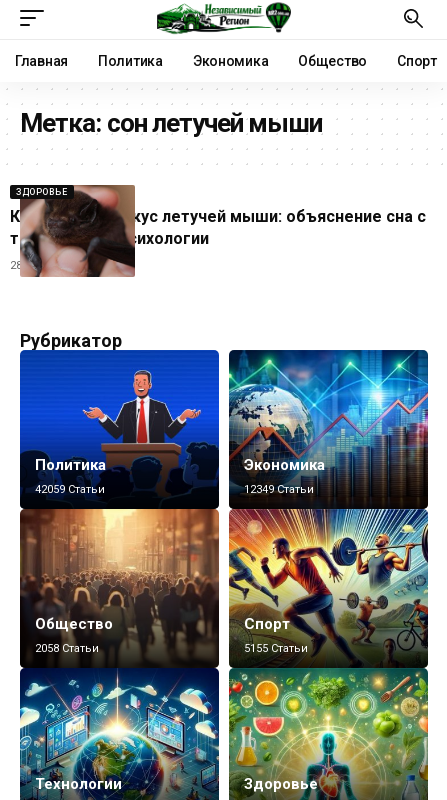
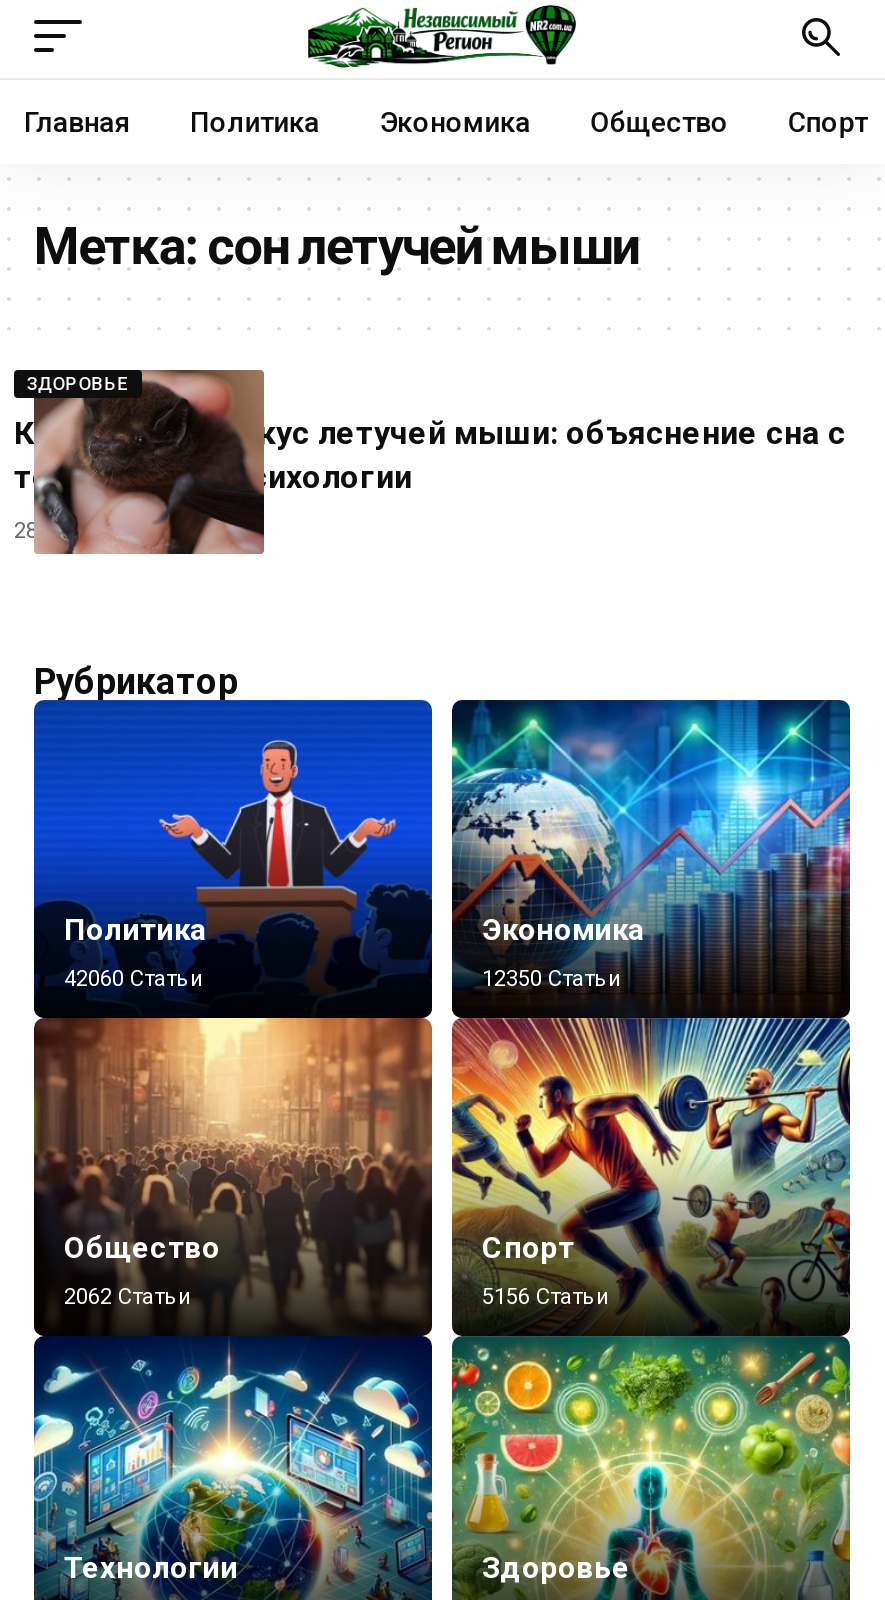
- 42059 Статьи
+ 42060 Статьи

- 12349 Статьи
+ 12350 Статьи

- 2058 Статьи
+ 2062 Статьи

- 5155 Статьи
+ 5156 Статьи
